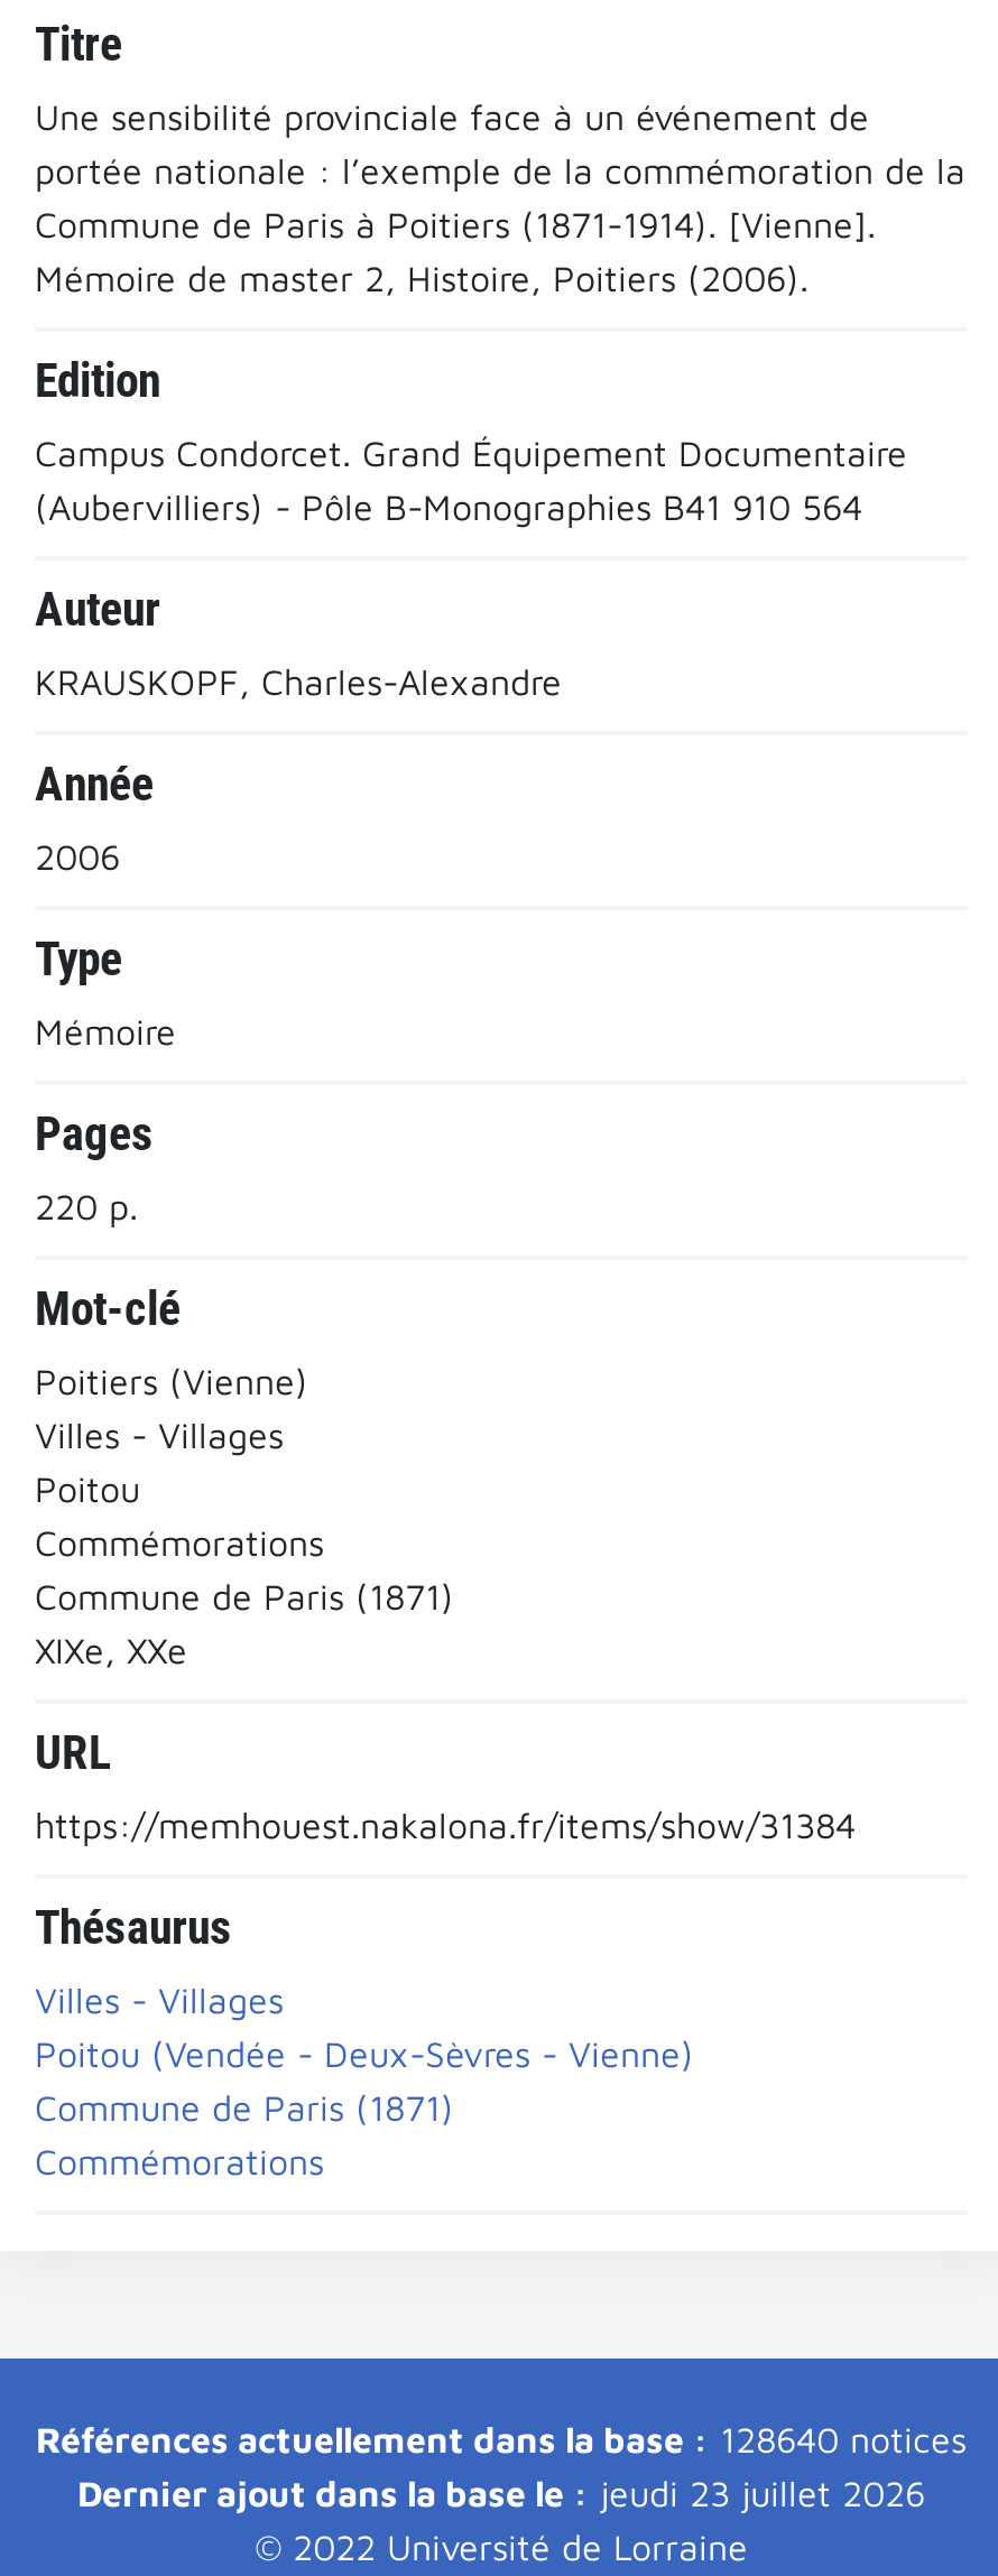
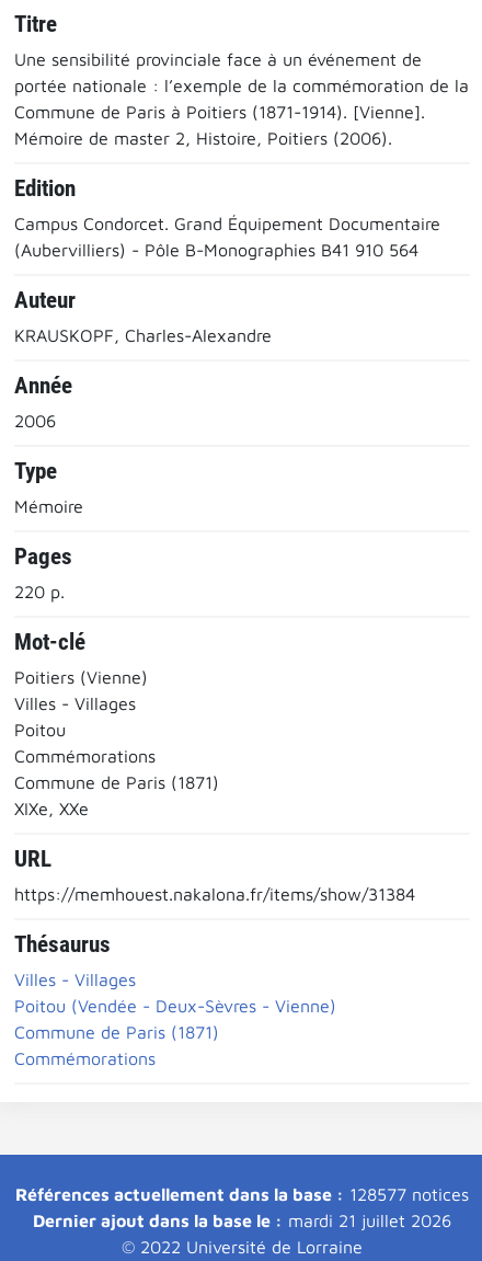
- Références actuellement dans la base : 128640 notices
+ Références actuellement dans la base : 128577 notices

- Dernier ajout dans la base le : jeudi 23 juillet 2026
+ Dernier ajout dans la base le : mardi 21 juillet 2026
